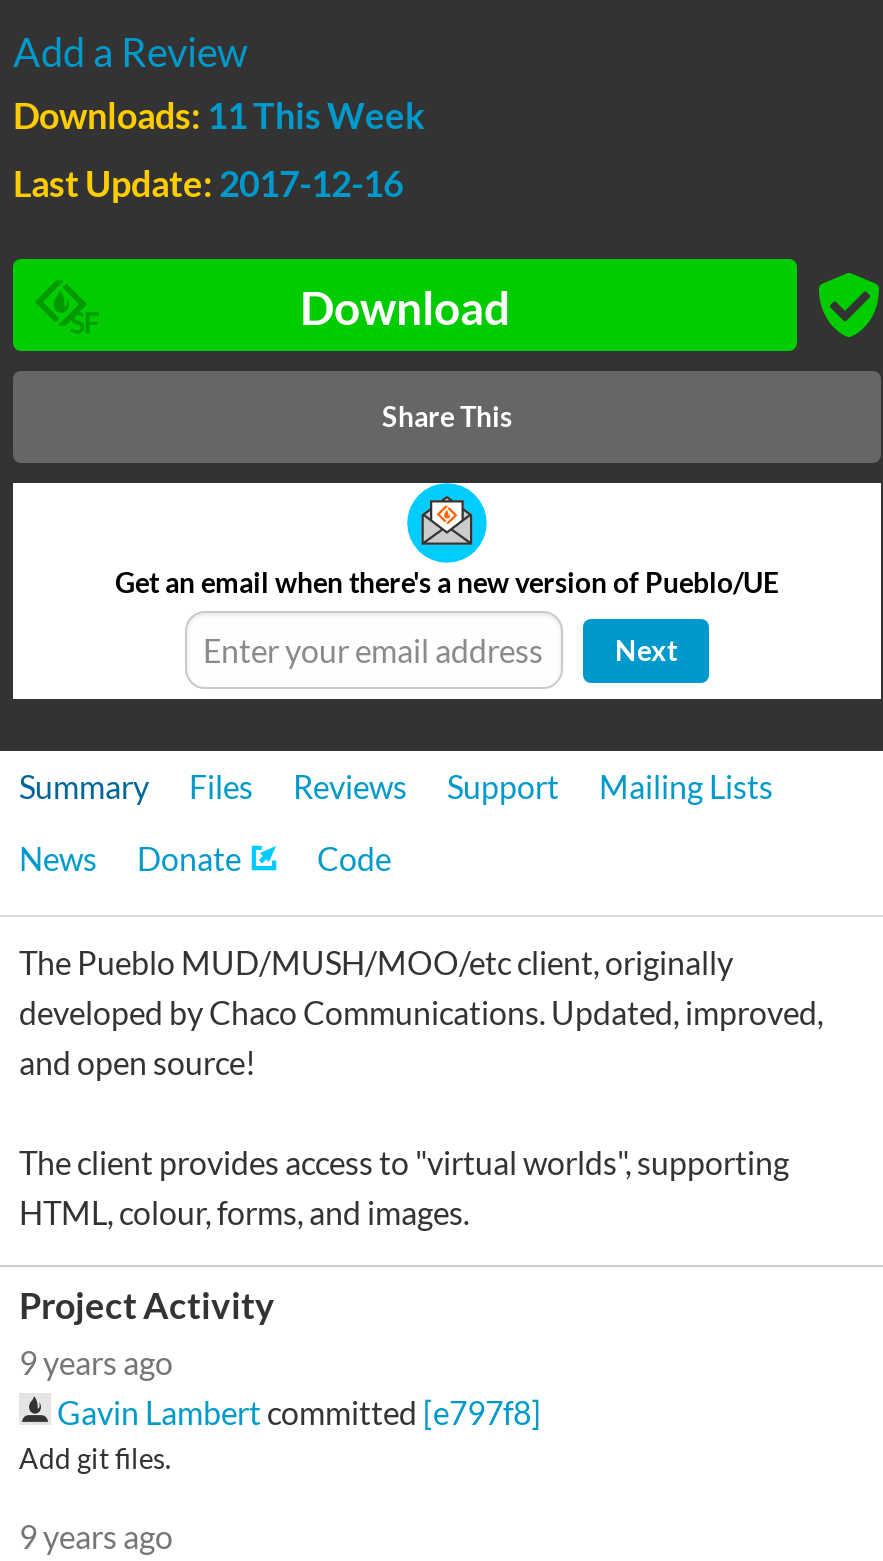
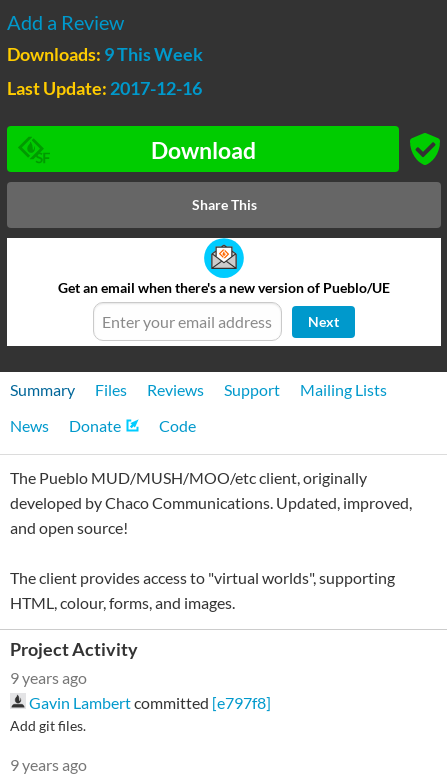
- Downloads: 11 This Week
+ Downloads: 9 This Week
